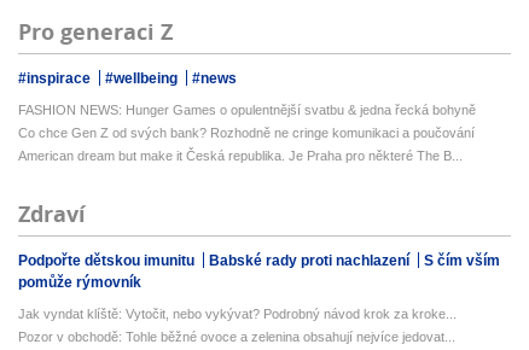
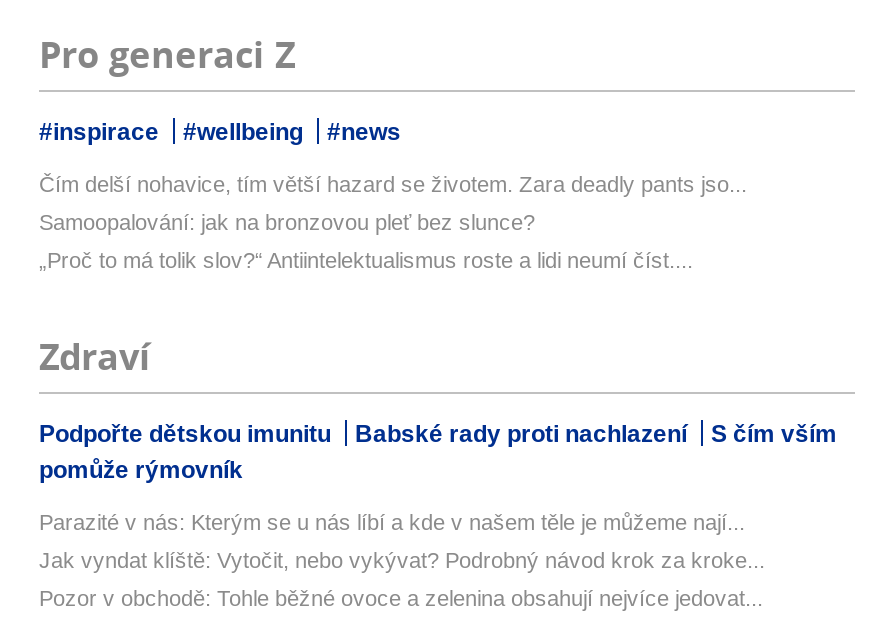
- FASHION NEWS: Hunger Games o opulentnější svatbu & jedna řecká bohyně
+ Čím delší nohavice, tím větší hazard se životem. Zara deadly pants jso...

- Co chce Gen Z od svých bank? Rozhodně ne cringe komunikaci a poučování
+ Samoopalování: jak na bronzovou pleť bez slunce?

- American dream but make it Česká republika. Je Praha pro některé The B...
+ „Proč to má tolik slov?“ Antiintelektualismus roste a lidi neumí číst....

+ Parazité v nás: Kterým se u nás líbí a kde v našem těle je můžeme nají...
